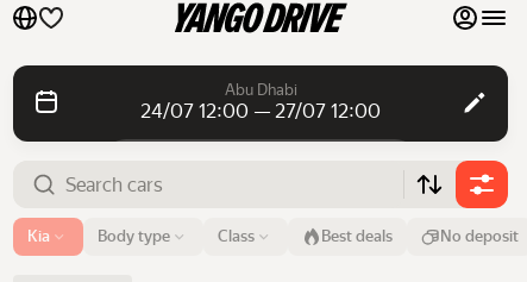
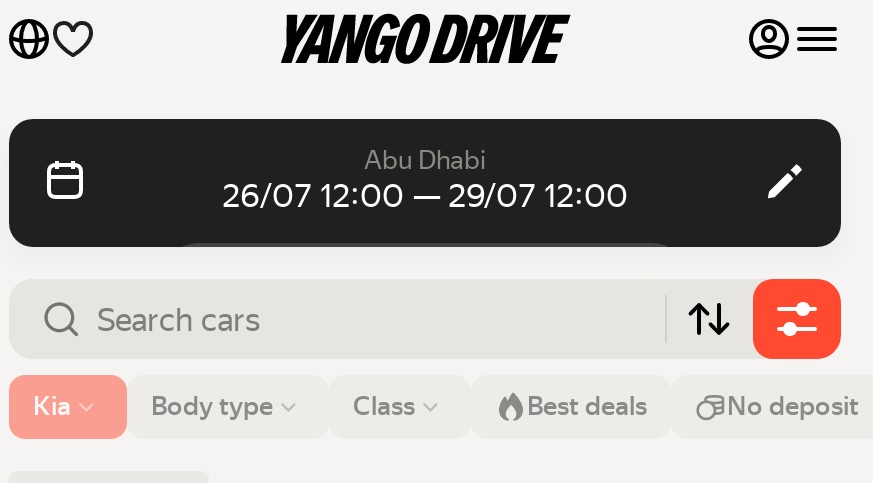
- 24/07 12:00 — 27/07 12:00
+ 26/07 12:00 — 29/07 12:00
